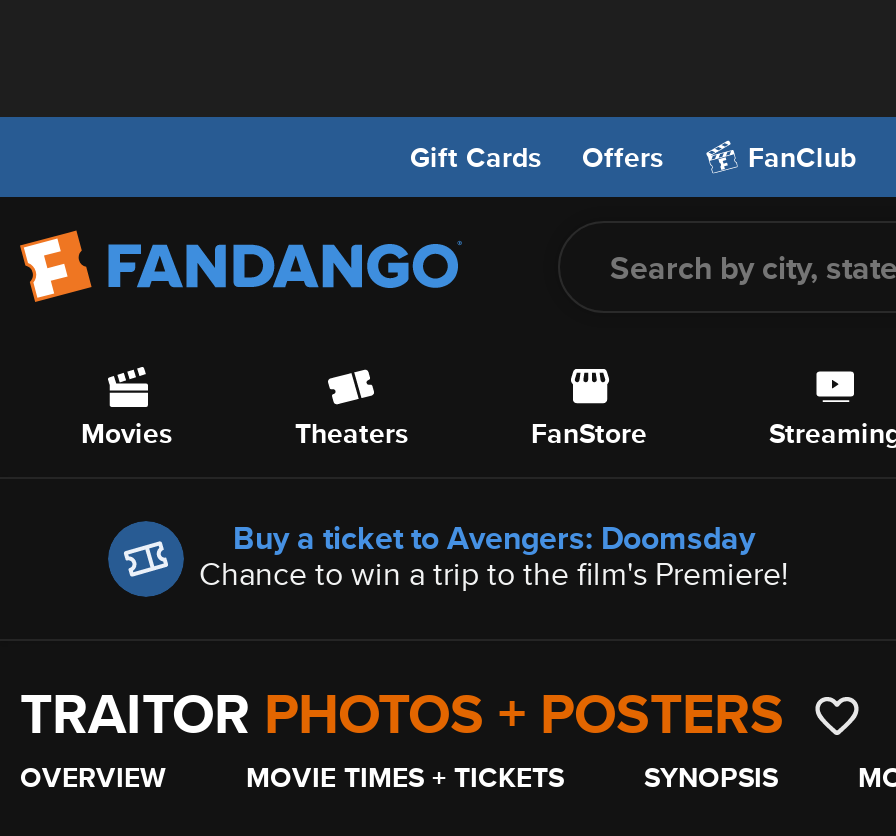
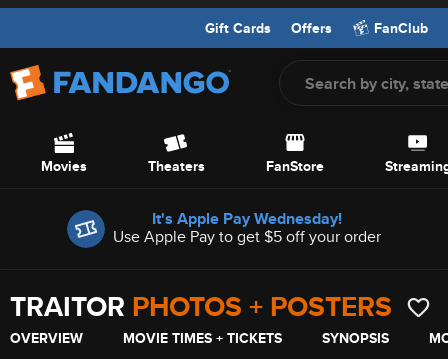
- [image]
- Buy a ticket to Avengers: Doomsday
- Chance to win a trip to the film's Premiere!
+ [image]
+ It's Apple Pay Wednesday!
+ Use Apple Pay to get $5 off your order
